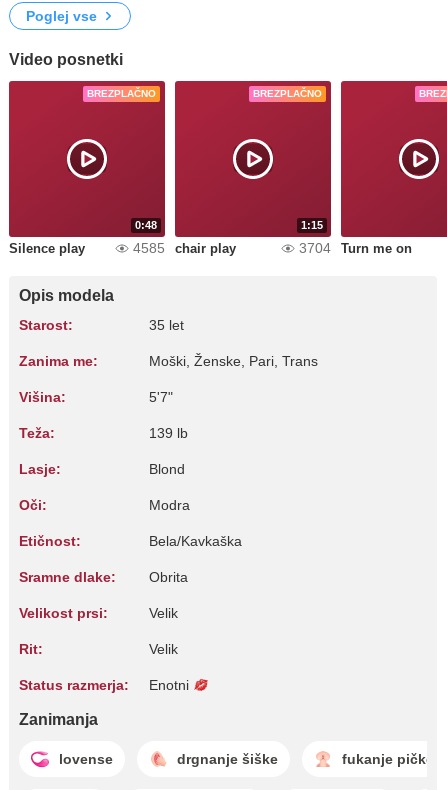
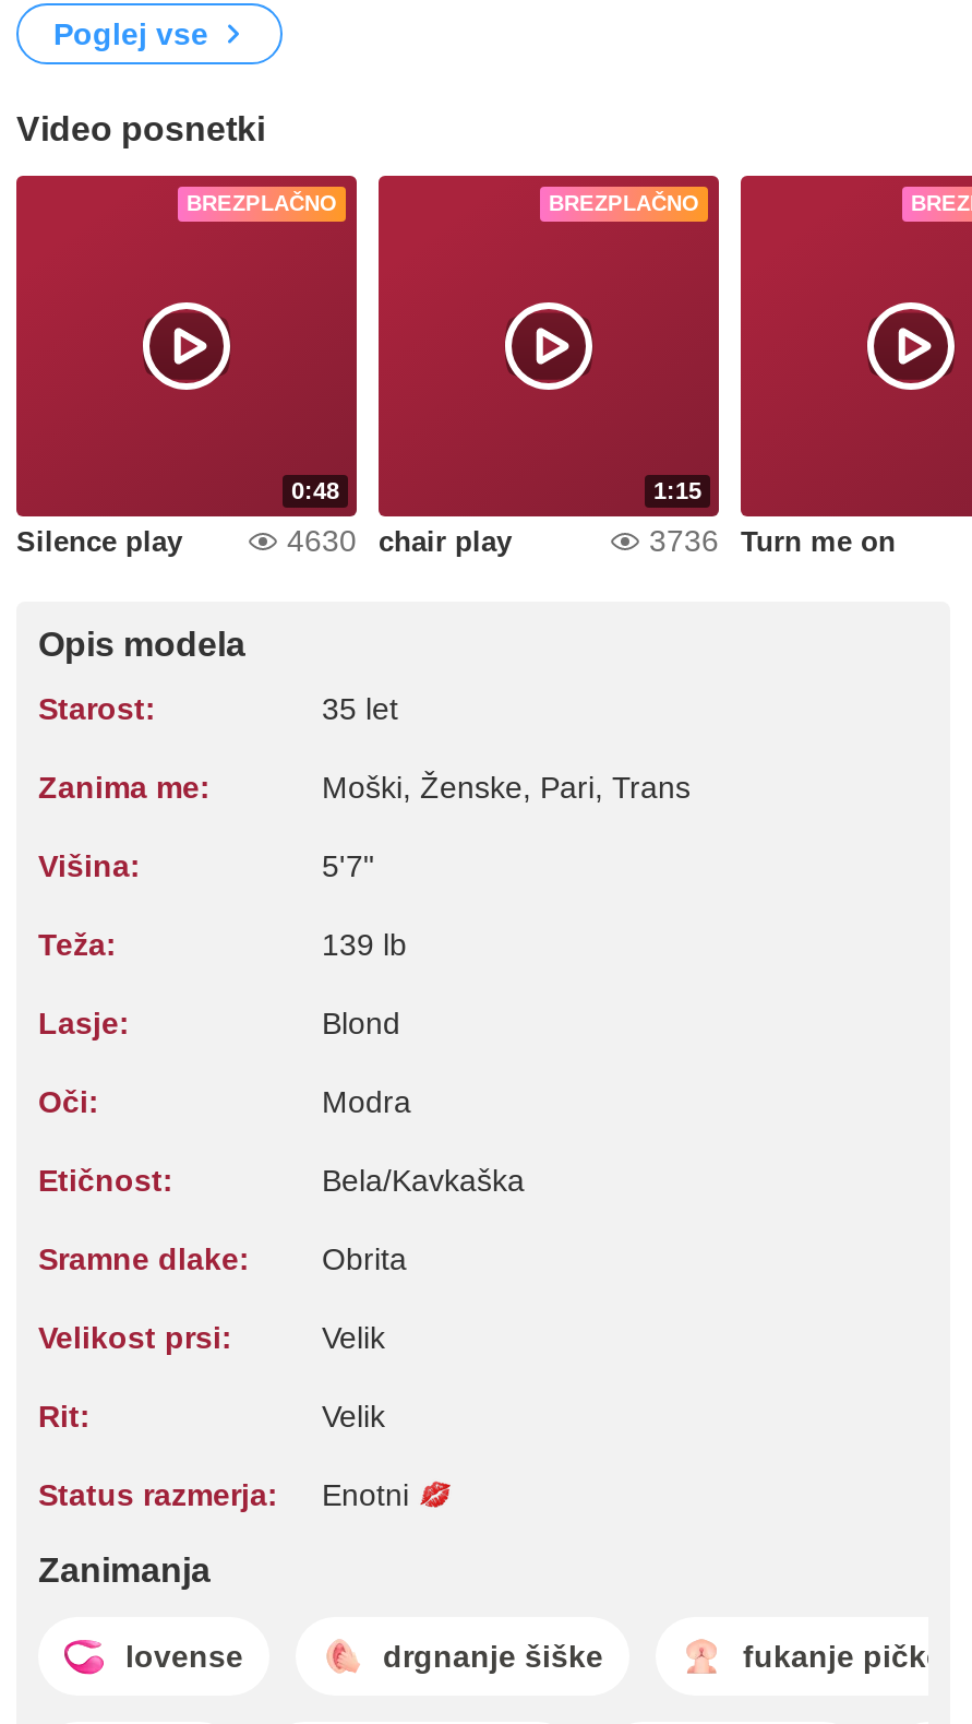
- 4585 chair play
+ 4630 chair play

- 3704 Turn me on
+ 3736 Turn me on
